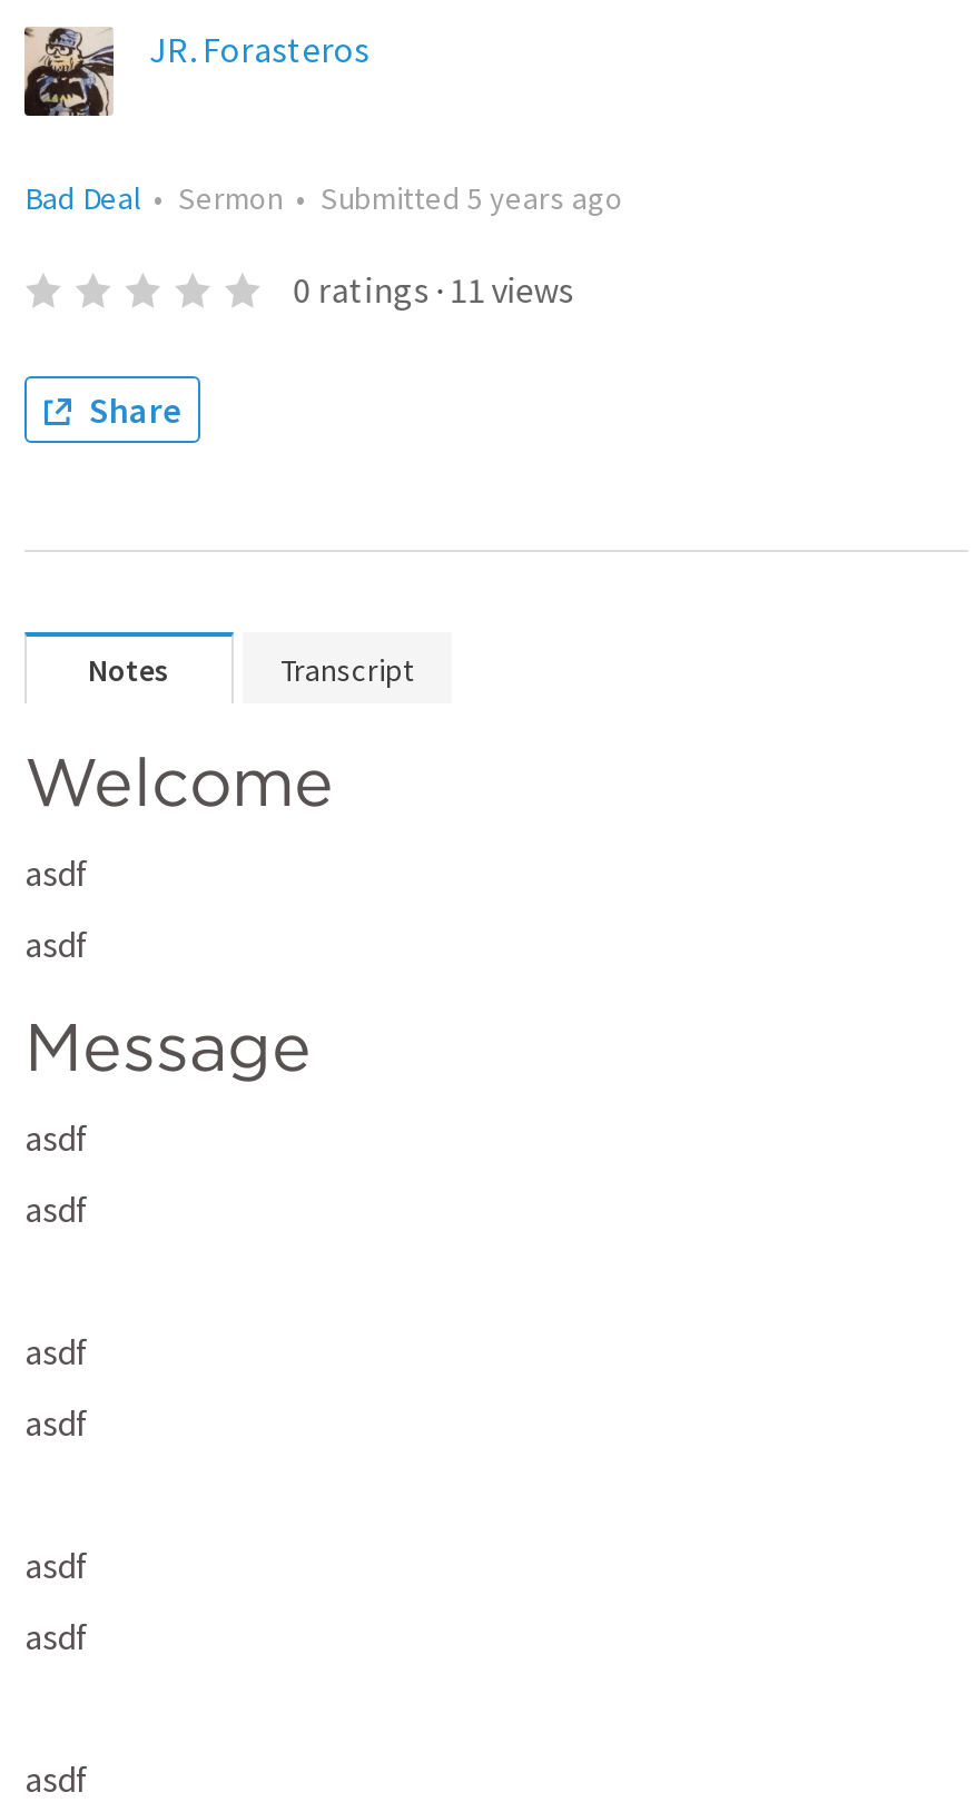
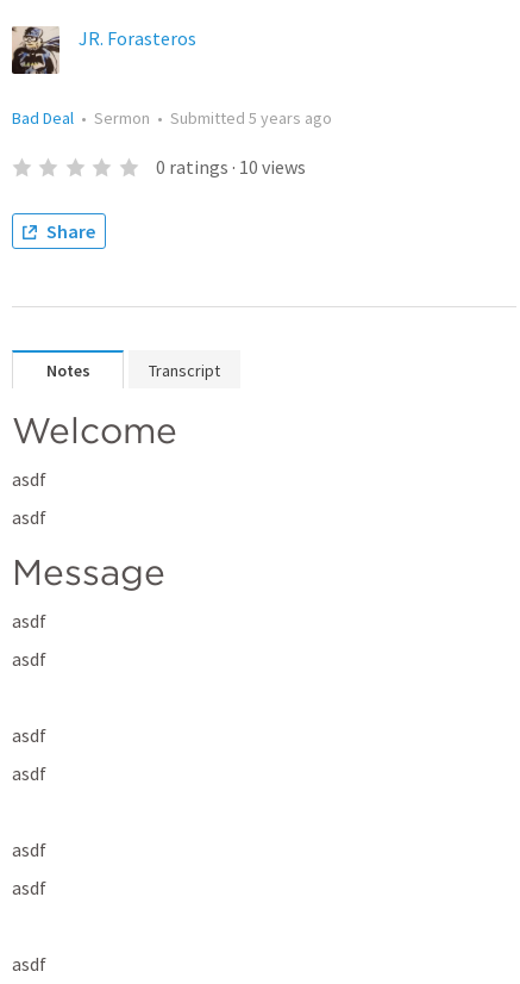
- 0 ratings · 11 views
+ 0 ratings · 10 views
